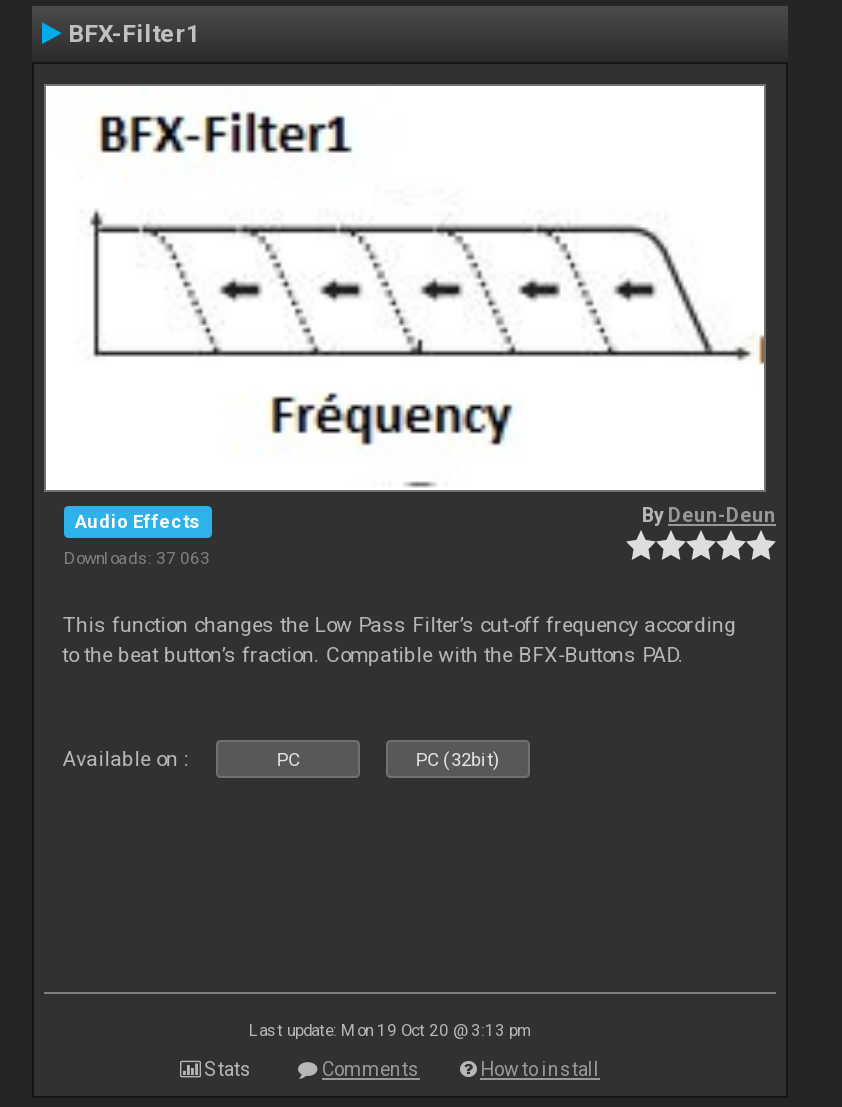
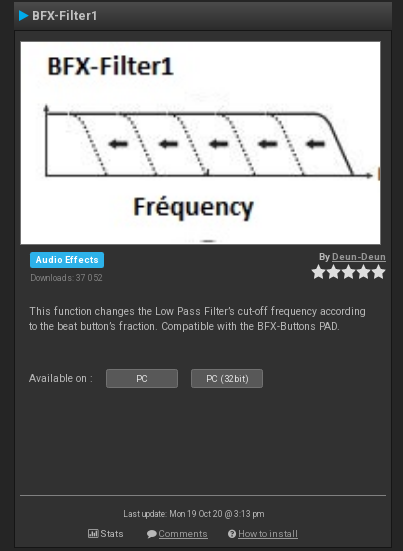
- Downloads: 37 063
+ Downloads: 37 052
